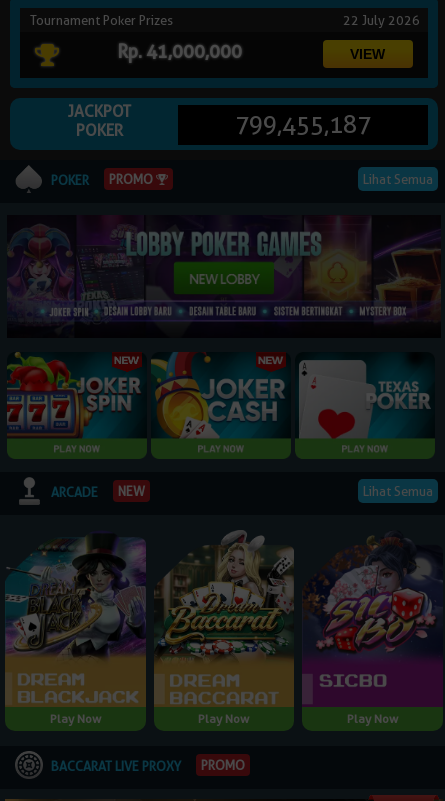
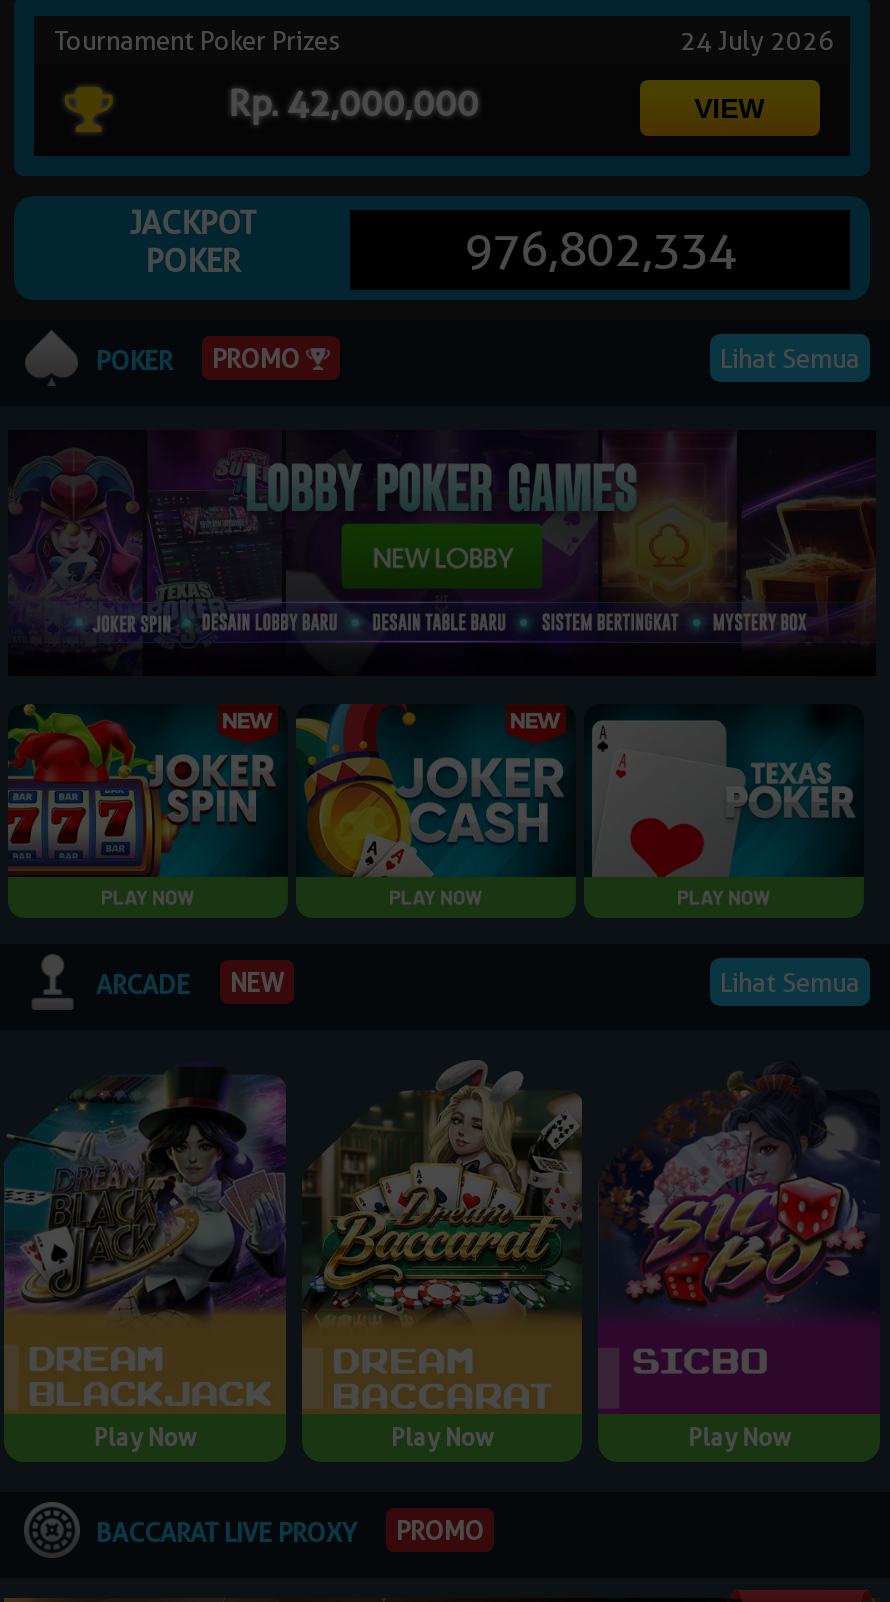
- 22 July 2026
+ 24 July 2026

- Rp. 41,000,000
+ Rp. 42,000,000

- 799,455,187
+ 976,802,334
